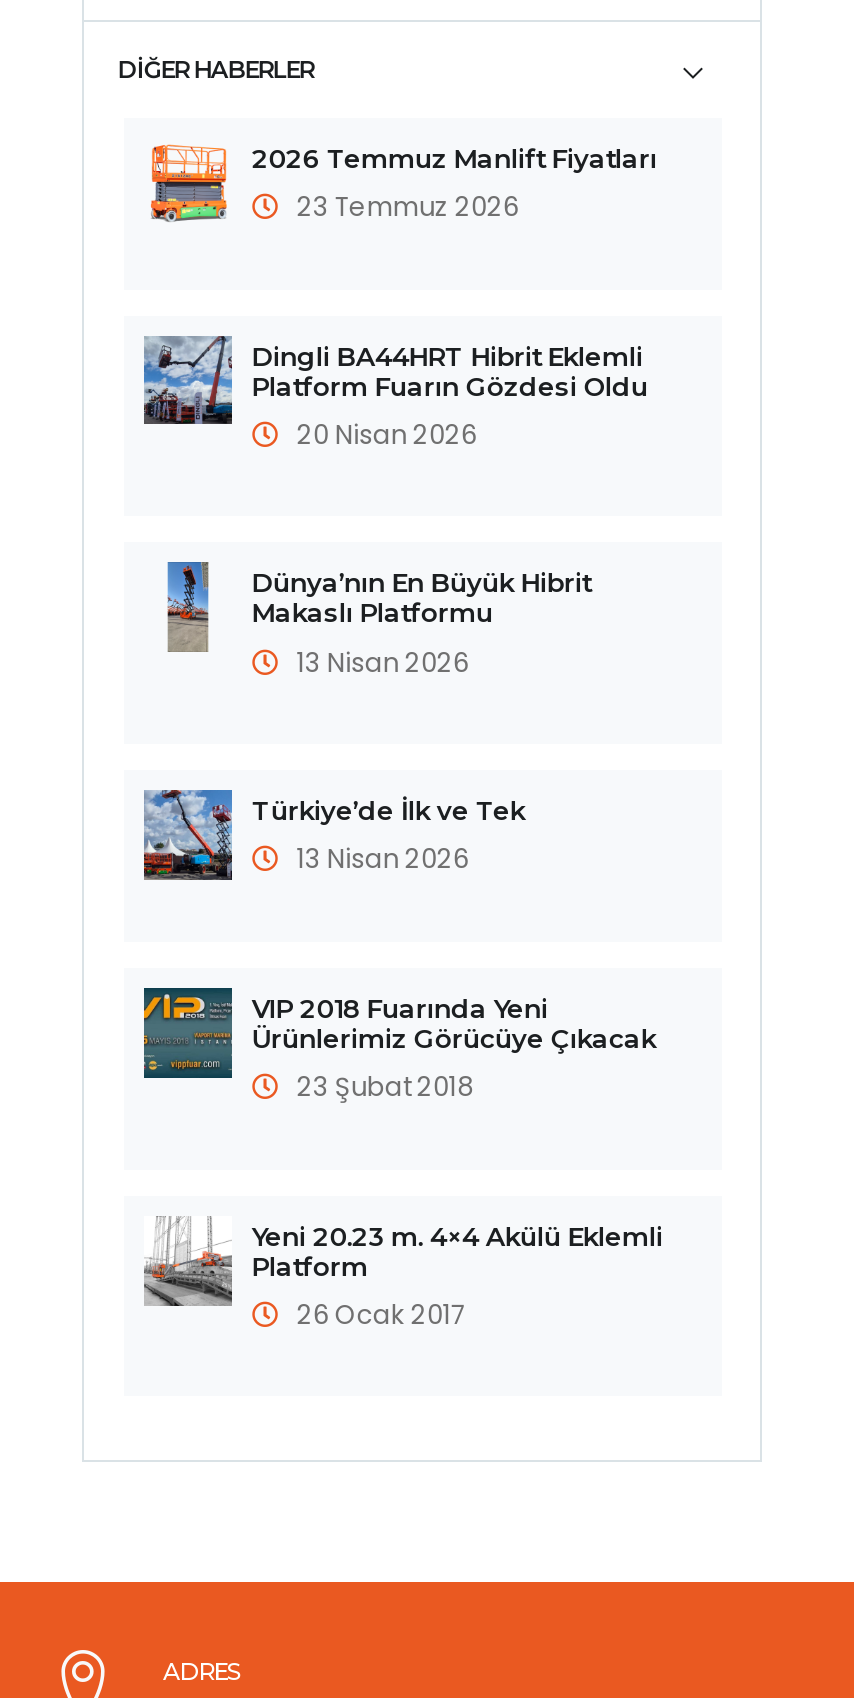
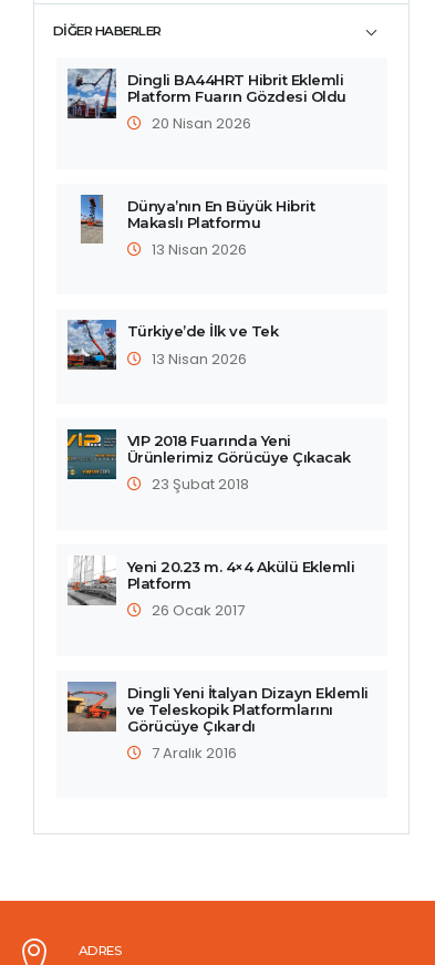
- [image]
- 2026 Temmuz Manlift Fiyatları
- 23 Temmuz 2026

moved up: [image] | Dingli BA44HRT Hibrit Eklemli | Platform Fuarın Gözdesi Oldu | ... | Platform | 26 Ocak 2017

+ [image]
+ Dingli Yeni İtalyan Dizayn Eklemli
+ ve Teleskopik Platformlarını
+ Görücüye Çıkardı
+ 7 Aralık 2016
